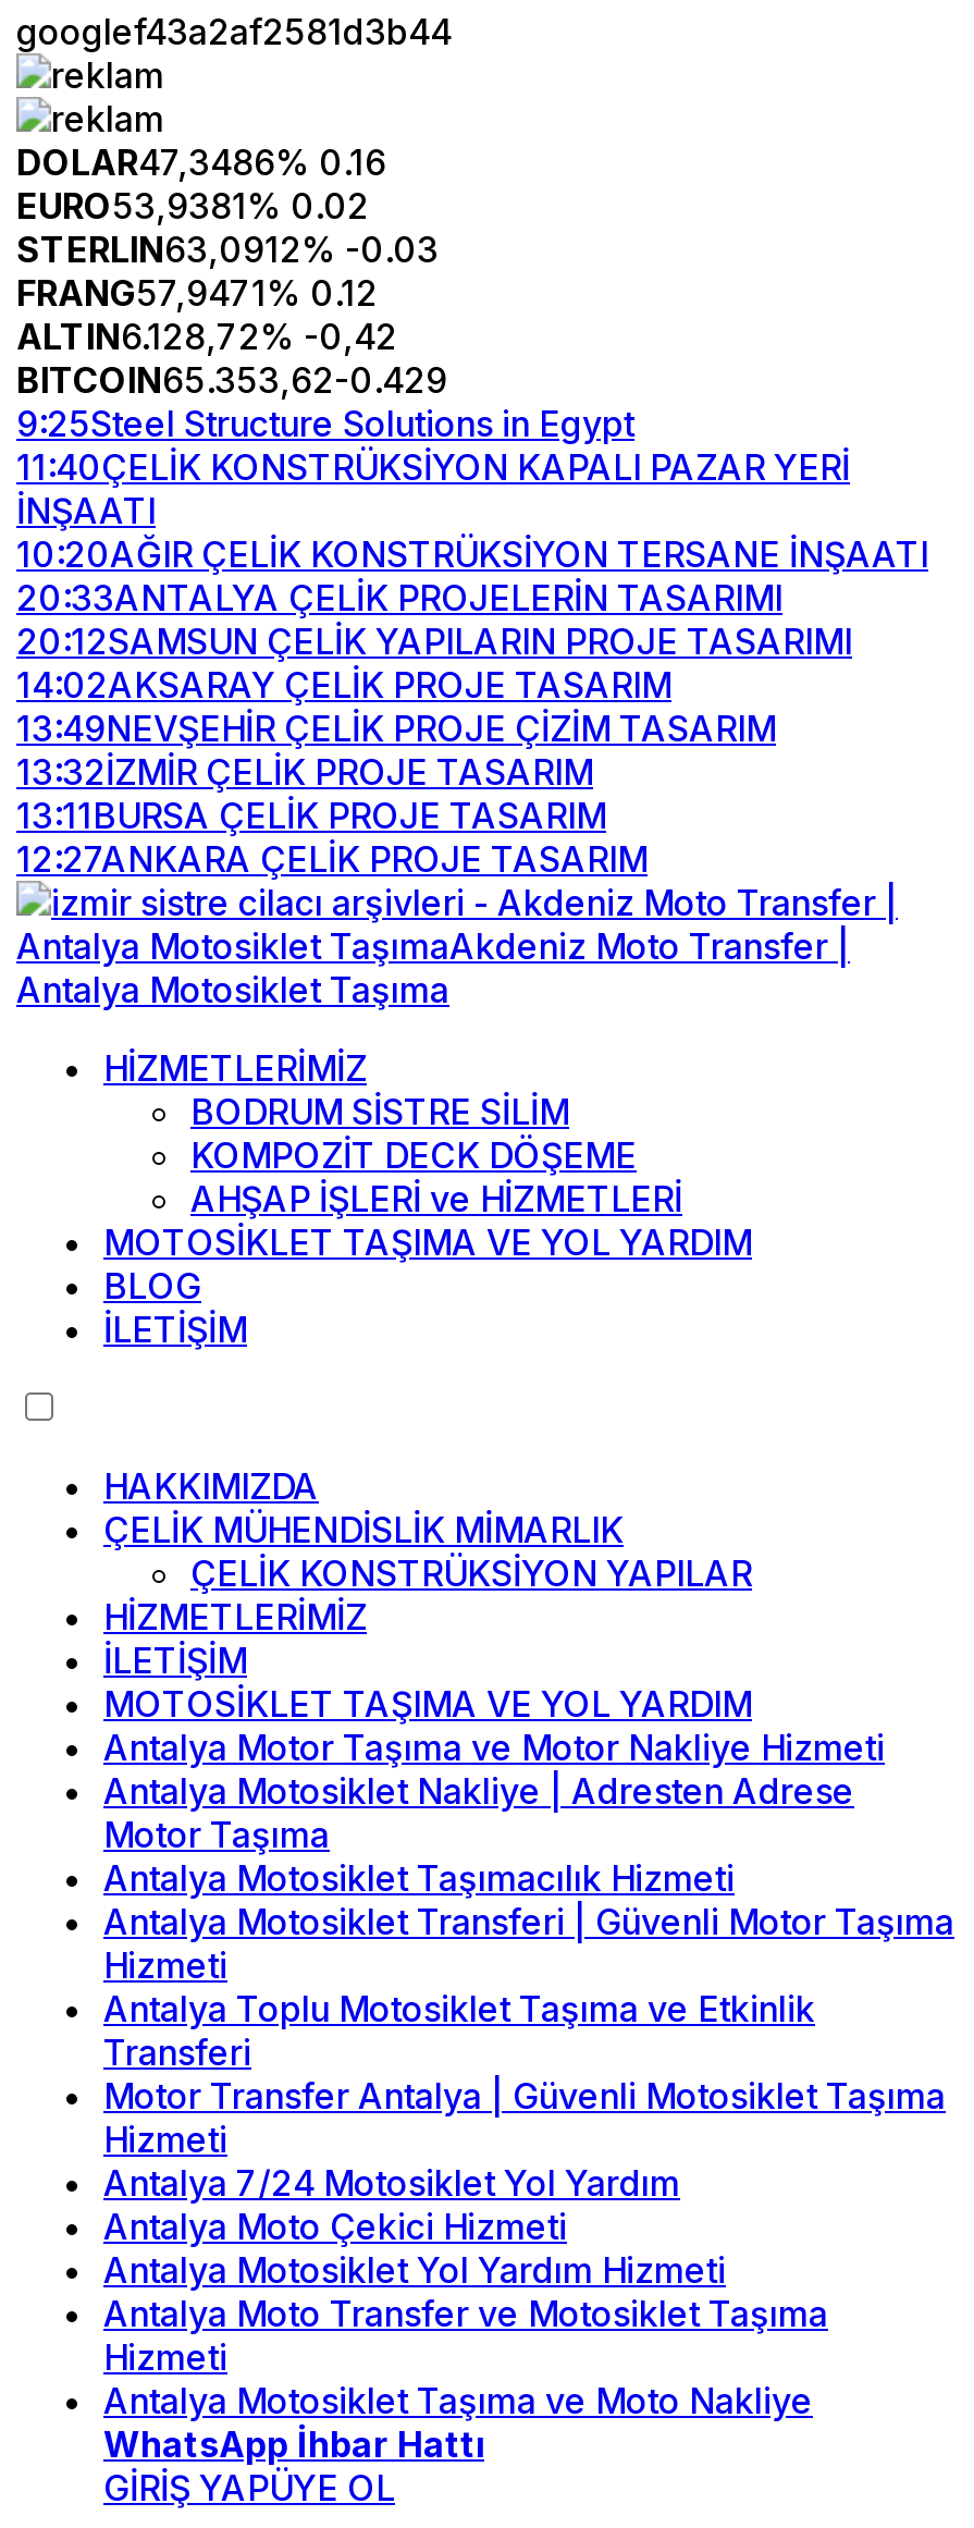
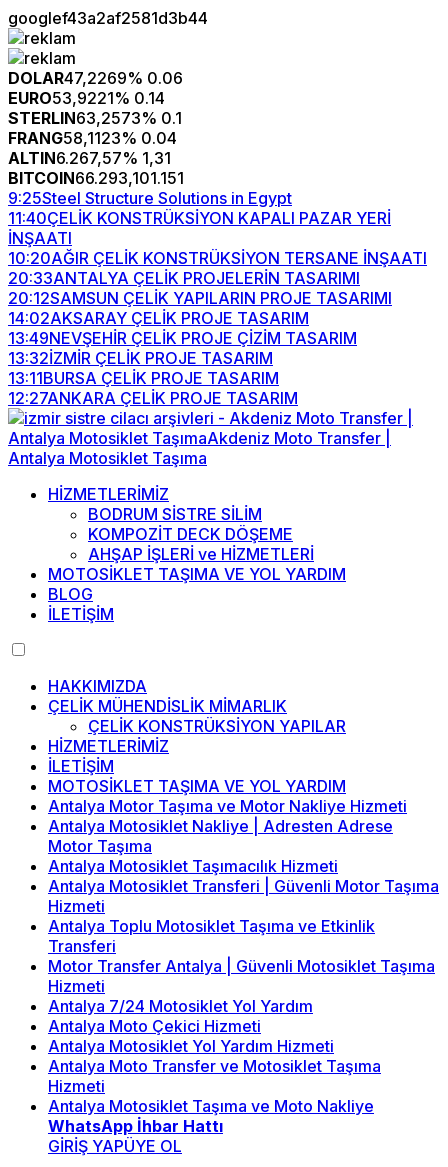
- DOLAR47,3486% 0.16
+ DOLAR47,2269% 0.06

- EURO53,9381% 0.02
+ EURO53,9221% 0.14

- STERLIN63,0912% -0.03
+ STERLIN63,2573% 0.1

- FRANG57,9471% 0.12
+ FRANG58,1123% 0.04

- ALTIN6.128,72% -0,42
+ ALTIN6.267,57% 1,31

- BITCOIN65.353,62-0.429
+ BITCOIN66.293,101.151
